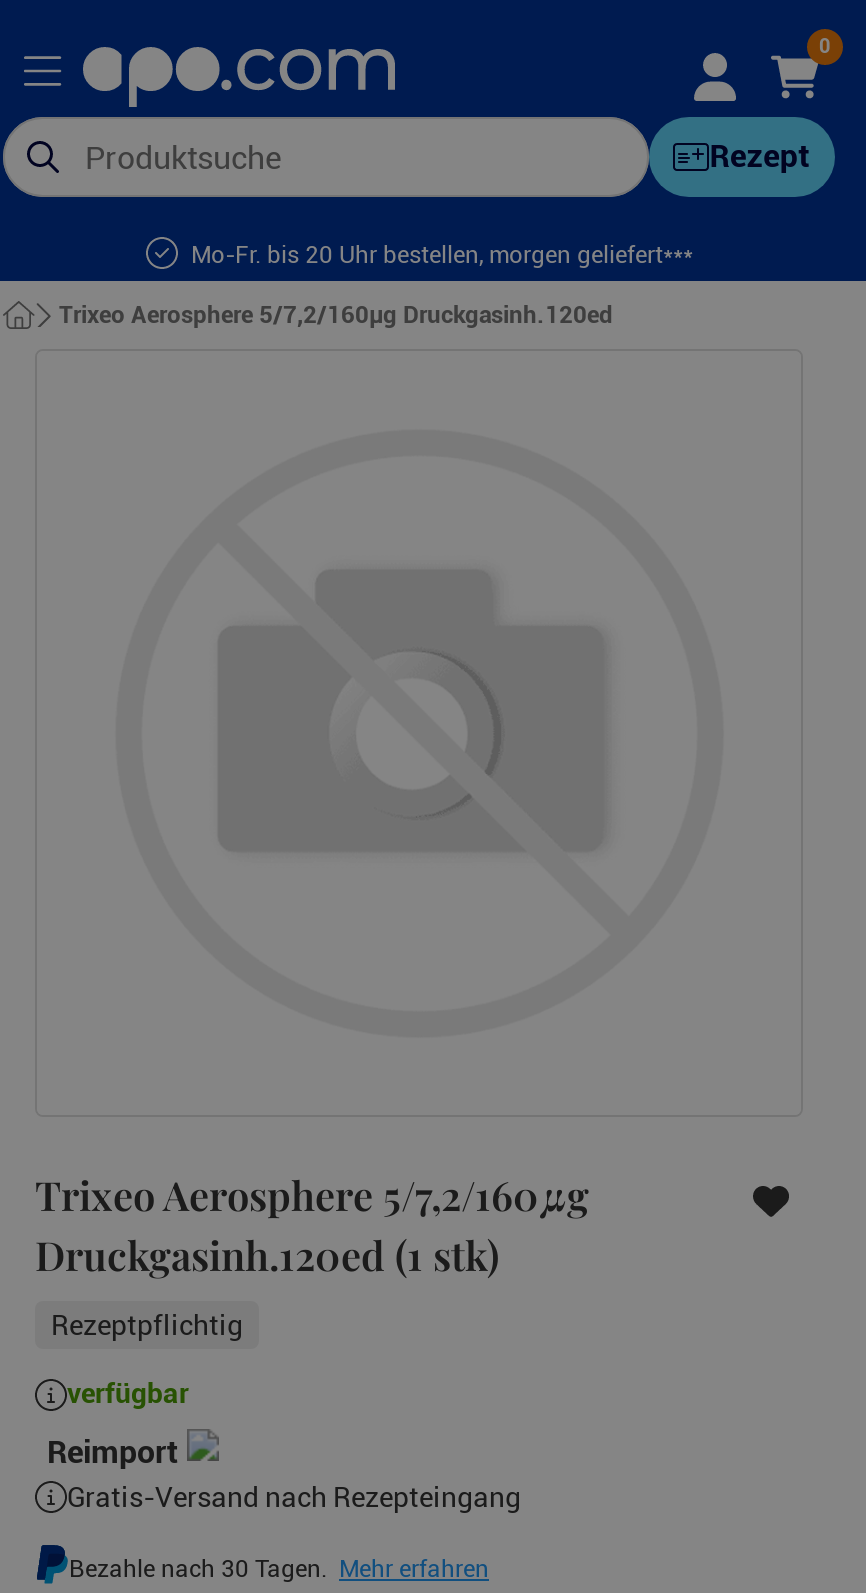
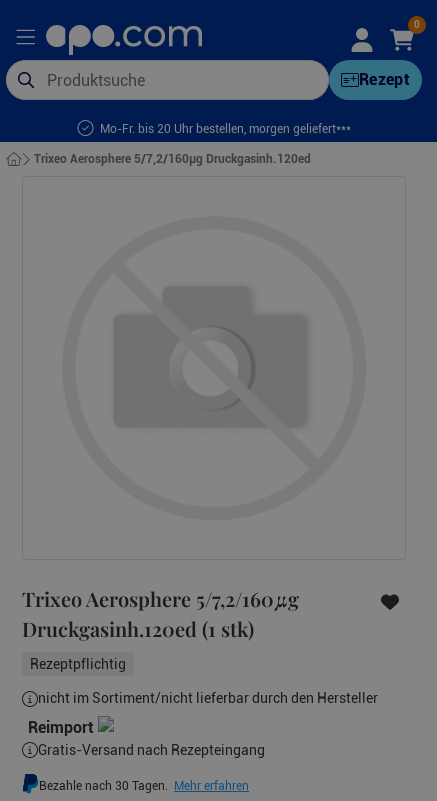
- verfügbar
+ nicht im Sortiment/nicht lieferbar durch den Hersteller
